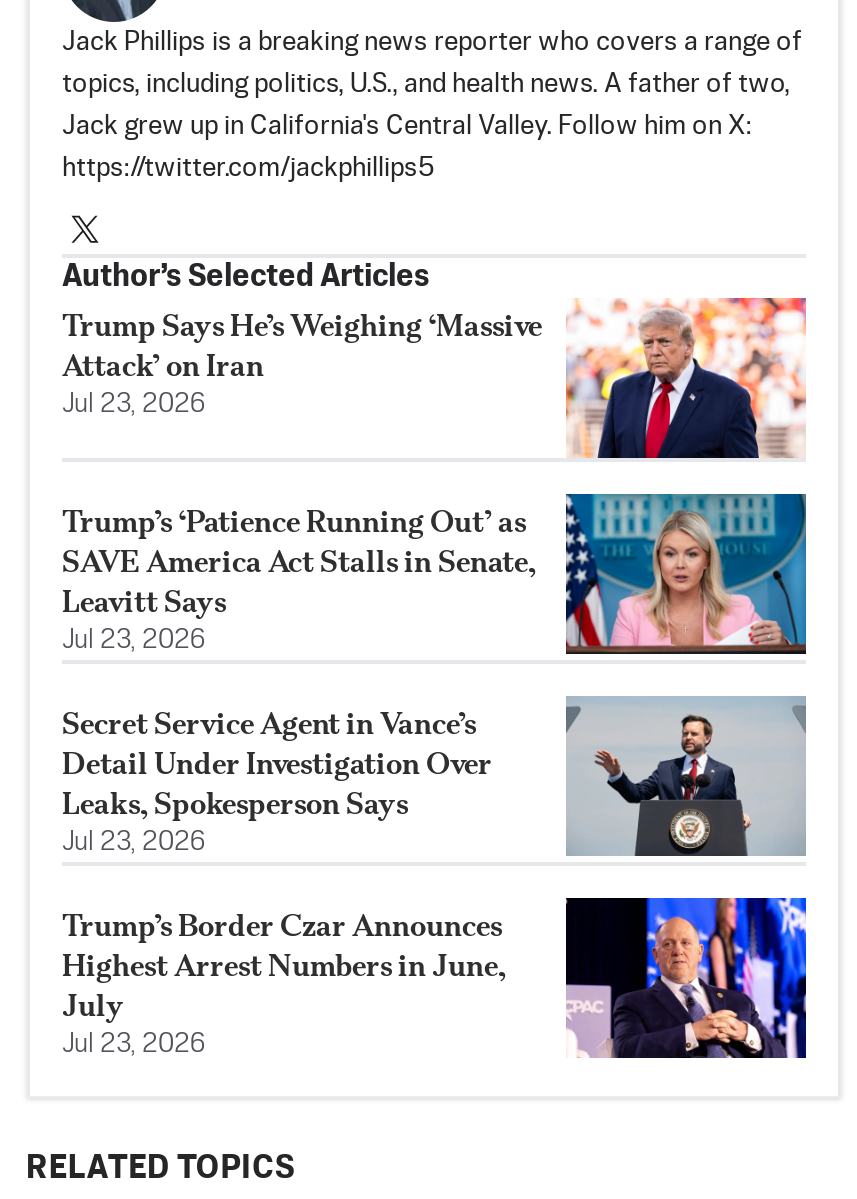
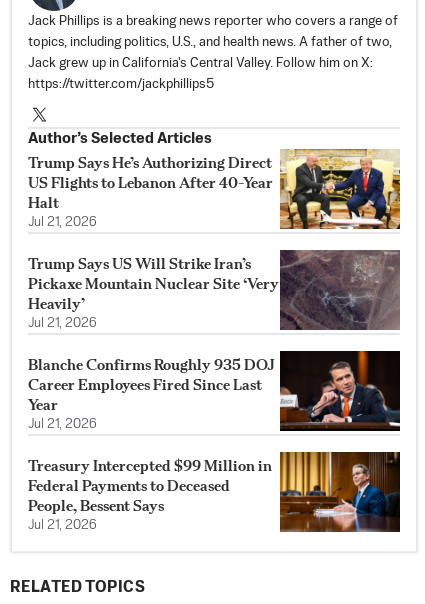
- [image]
- Trump Says He’s Weighing ‘Massive
- Attack’ on Iran
- Jul 23, 2026
+ [image]
+ Trump Says He’s Authorizing Direct
+ US Flights to Lebanon After 40-Year
+ Halt
+ Jul 21, 2026

- [image]
- Trump’s ‘Patience Running Out’ as
- SAVE America Act Stalls in Senate,
- Leavitt Says
- Jul 23, 2026
+ [image]
+ Trump Says US Will Strike Iran’s
+ Pickaxe Mountain Nuclear Site ‘Very
+ Heavily’
+ Jul 21, 2026

- [image]
- Secret Service Agent in Vance’s
- Detail Under Investigation Over
- Leaks, Spokesperson Says
- Jul 23, 2026
+ [image]
+ Blanche Confirms Roughly 935 DOJ
+ Career Employees Fired Since Last
+ Year
+ Jul 21, 2026

- [image]
- Trump’s Border Czar Announces
- Highest Arrest Numbers in June,
- July
- Jul 23, 2026
+ [image]
+ Treasury Intercepted $99 Million in
+ Federal Payments to Deceased
+ People, Bessent Says
+ Jul 21, 2026
